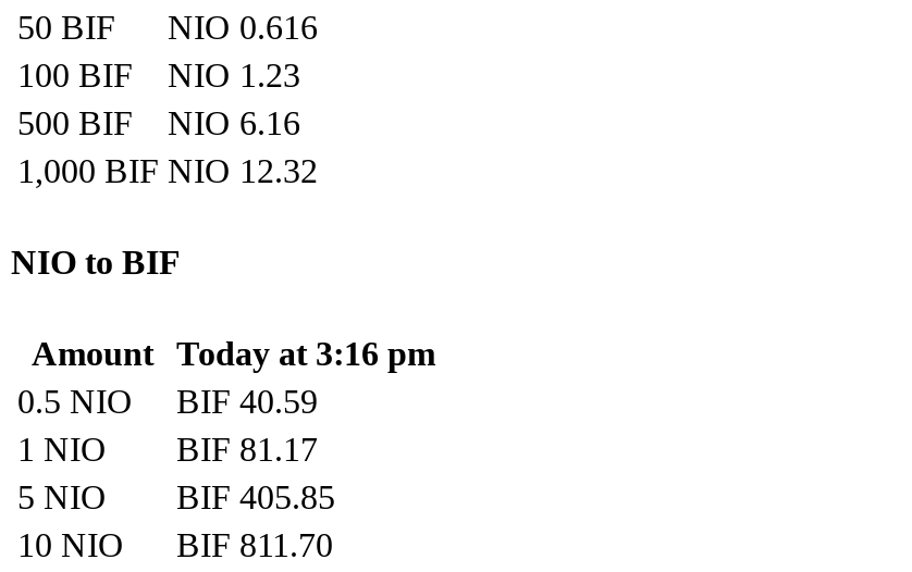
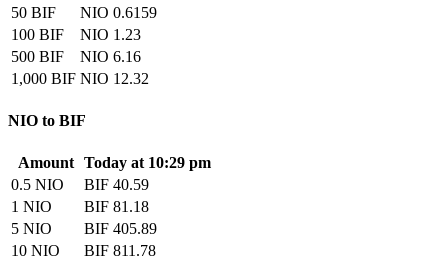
- 50 BIF NIO 0.616
+ 50 BIF NIO 0.6159

- Amount Today at 3:16 pm
+ Amount Today at 10:29 pm

- 1 NIO BIF 81.17
+ 1 NIO BIF 81.18

- 5 NIO BIF 405.85
+ 5 NIO BIF 405.89

- 10 NIO BIF 811.70
+ 10 NIO BIF 811.78
